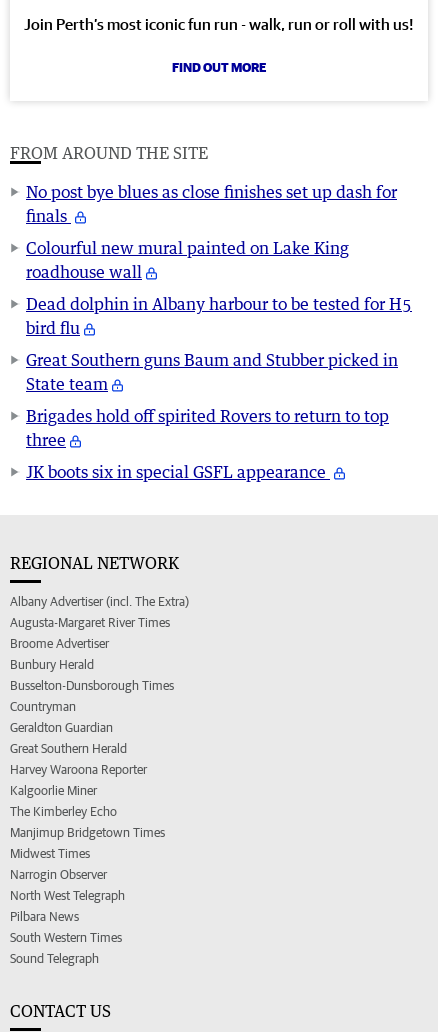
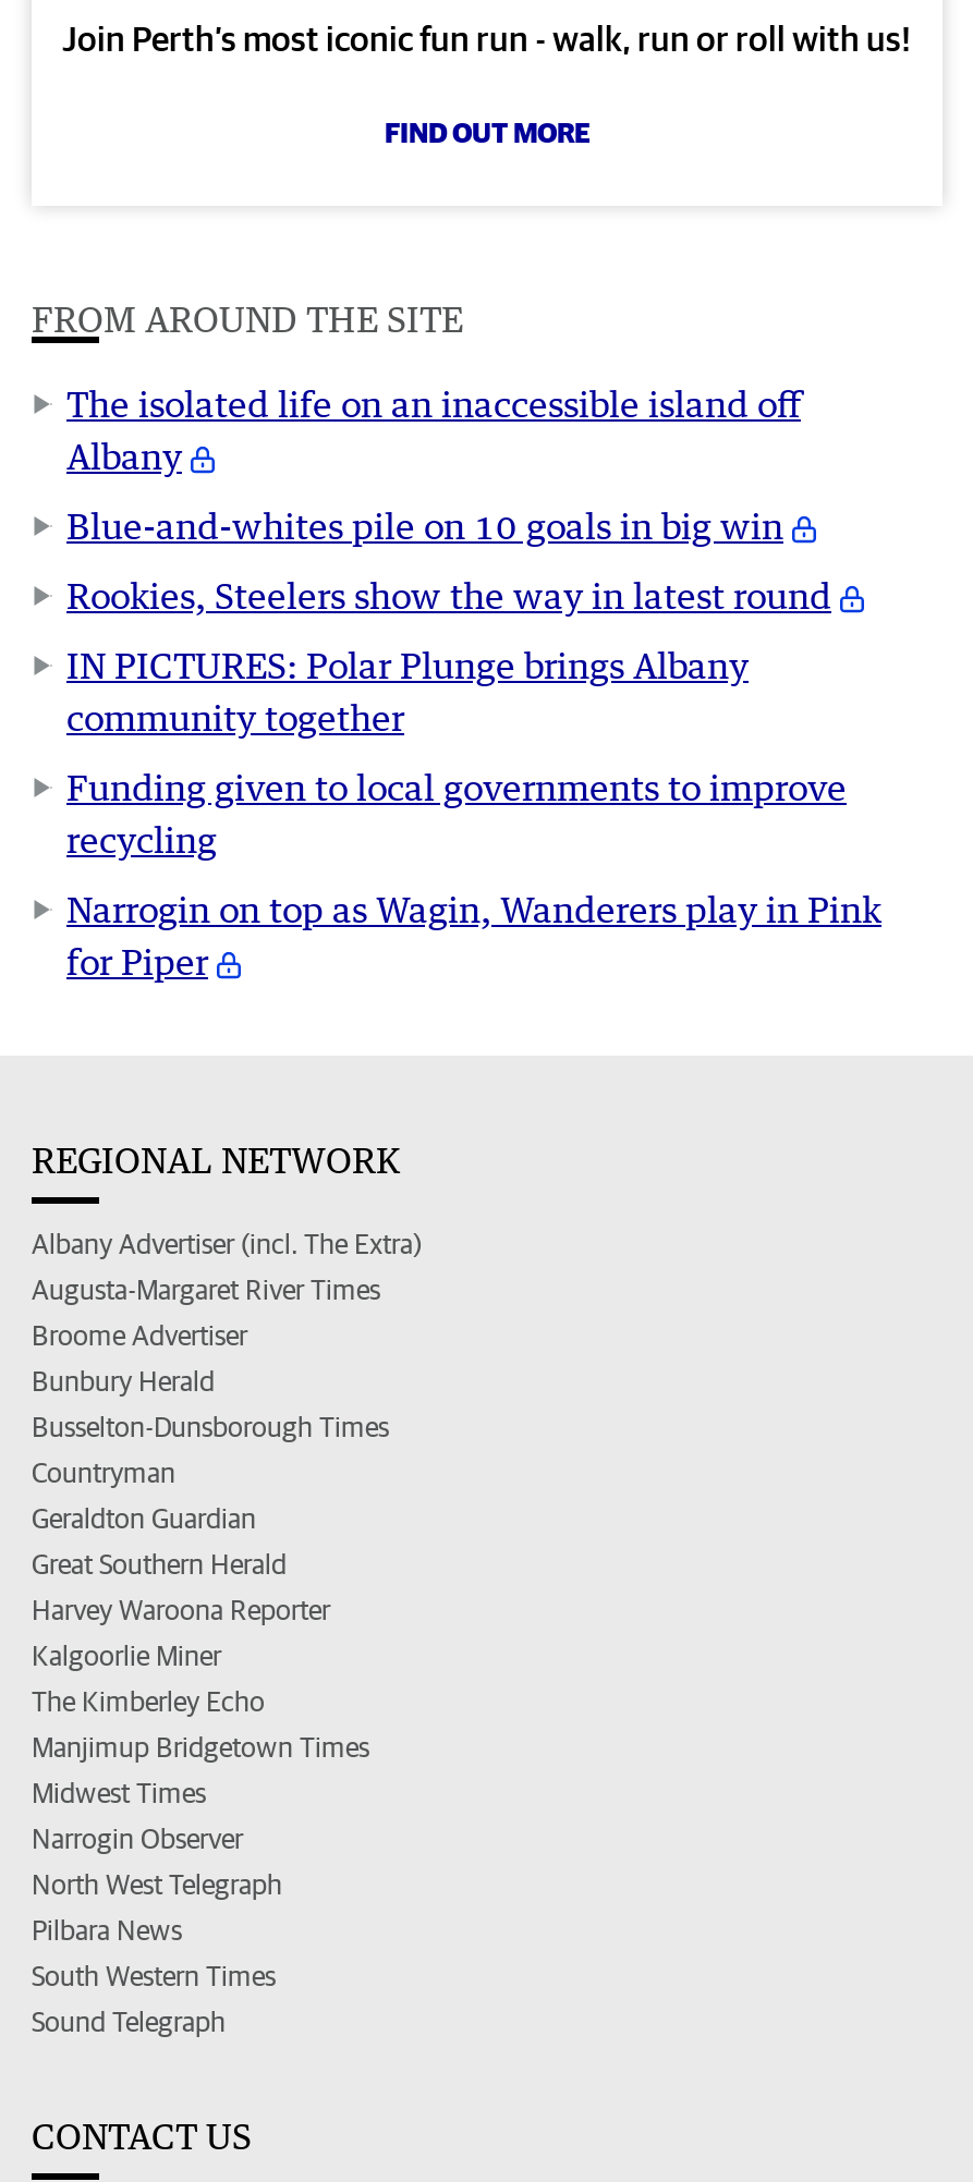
- No post bye blues as close finishes set up dash for
- finals
+ The isolated life on an inaccessible island off
+ Albany

- Colourful new mural painted on Lake King
- roadhouse wall
+ Blue-and-whites pile on 10 goals in big win

- Dead dolphin in Albany harbour to be tested for H5
- bird flu
+ Rookies, Steelers show the way in latest round

- Great Southern guns Baum and Stubber picked in
- State team
+ IN PICTURES: Polar Plunge brings Albany
+ community together

- Brigades hold off spirited Rovers to return to top
- three
+ Funding given to local governments to improve
+ recycling

- JK boots six in special GSFL appearance
+ Narrogin on top as Wagin, Wanderers play in Pink
+ for Piper
